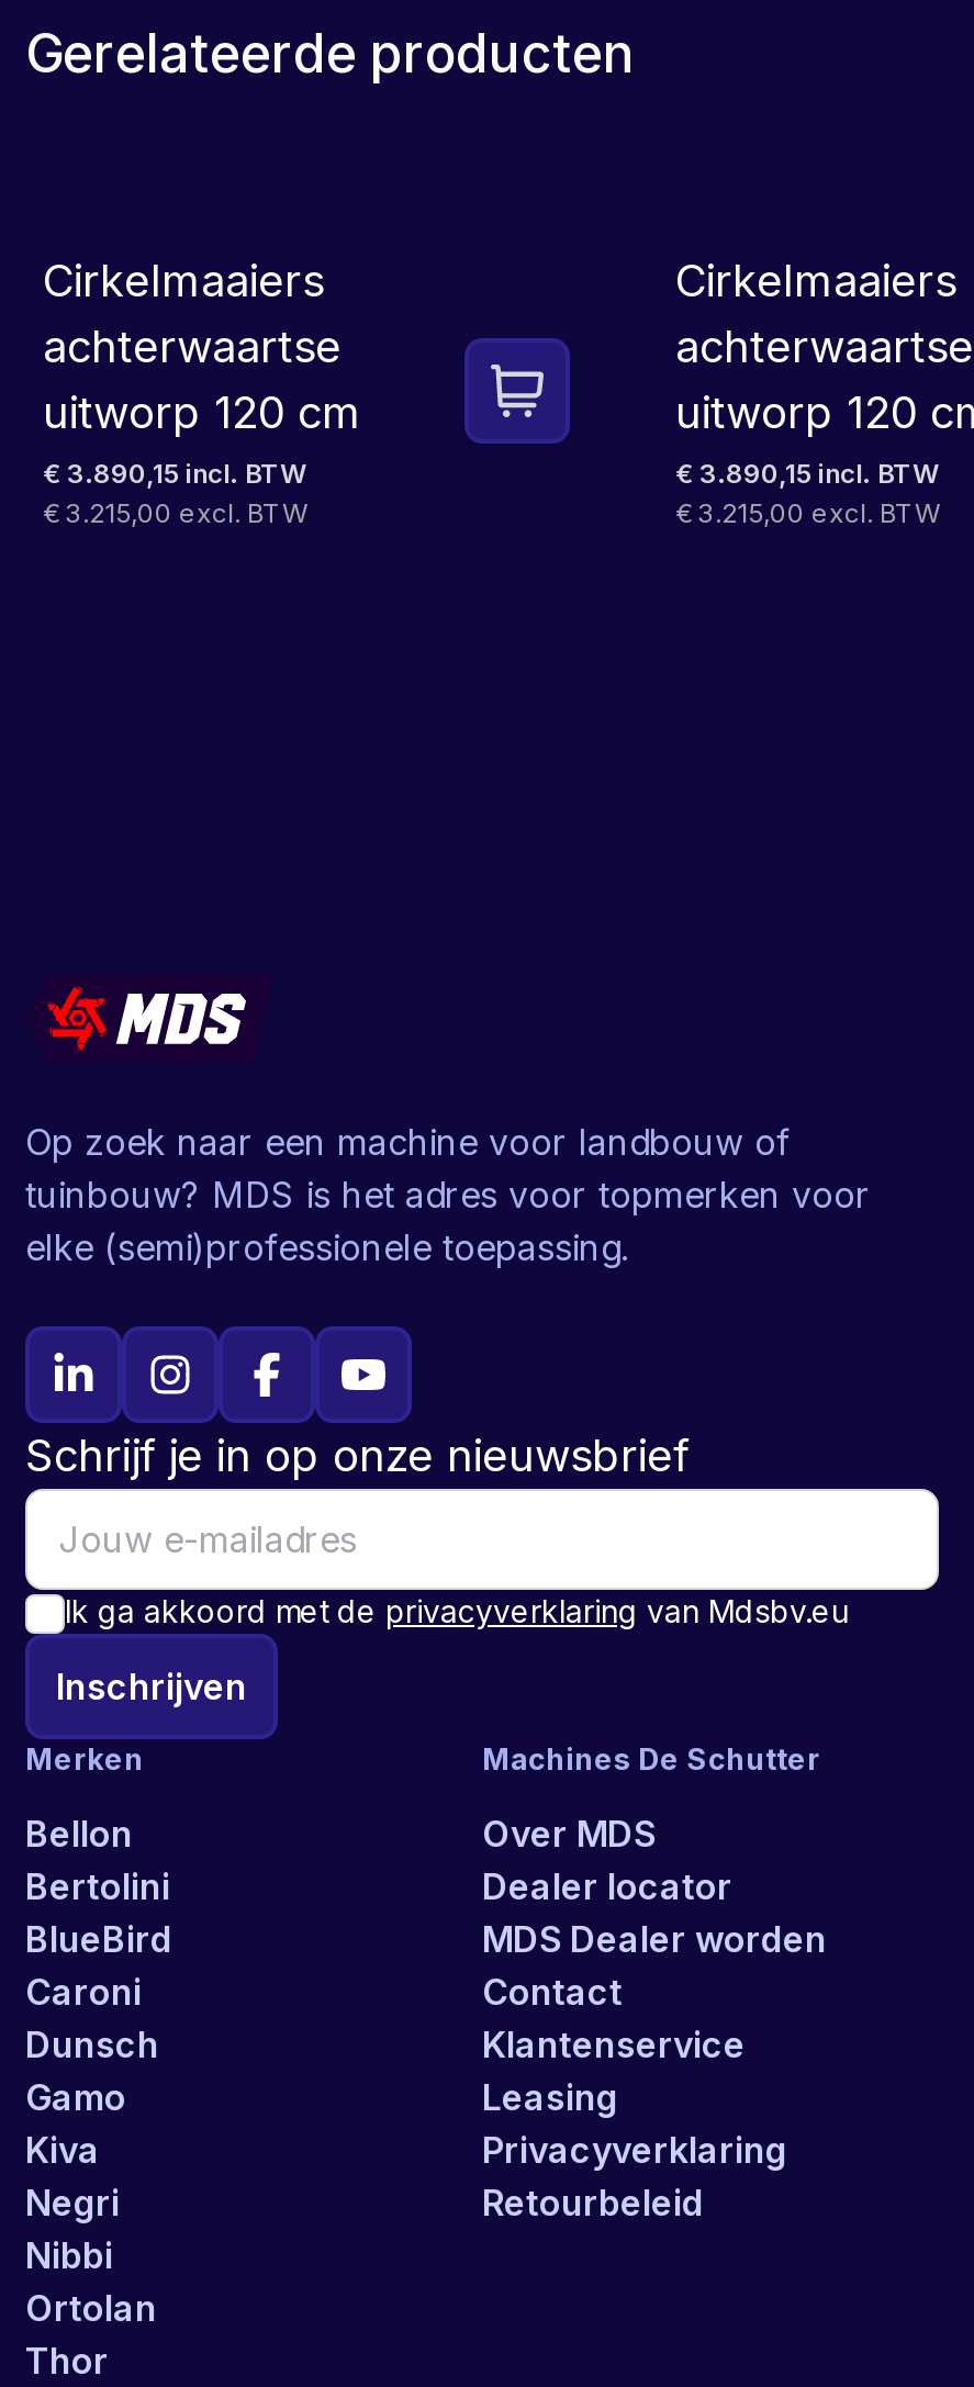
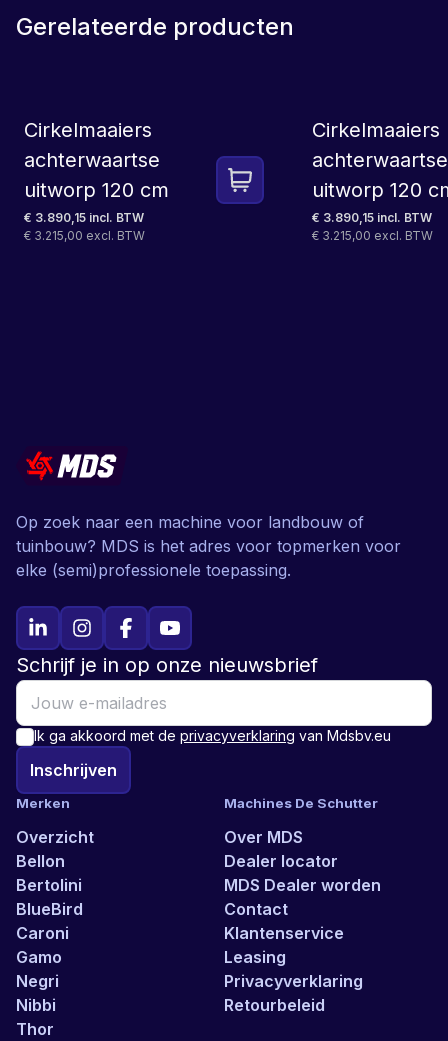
moved down: Bellon | Bertolini | BlueBird | Caroni

+ Overzicht

- Dunsch

- Kiva

- Ortolan
